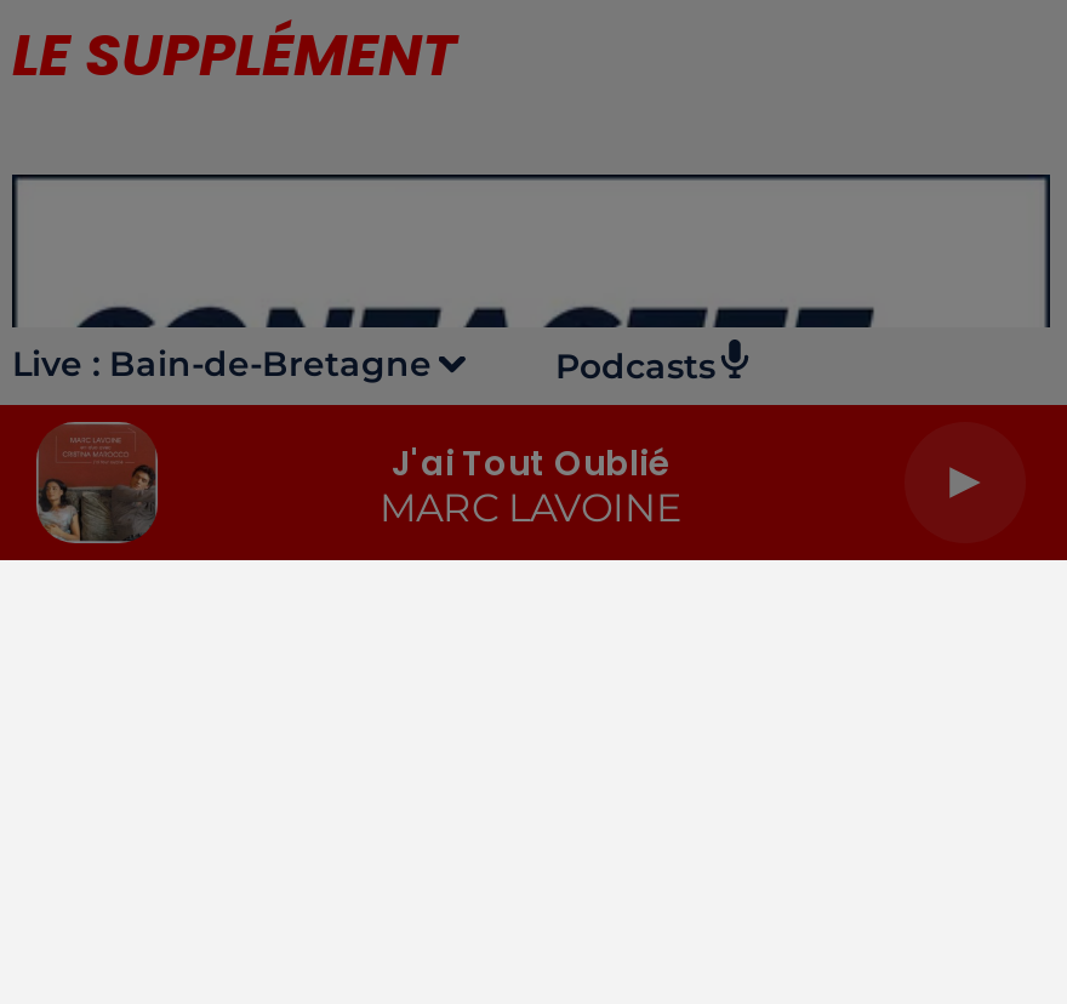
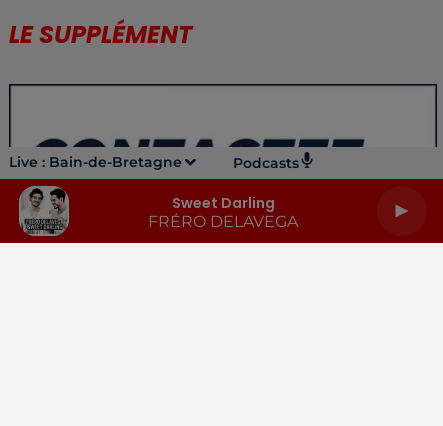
- [image]
+ [image]

- J'ai Tout Oublié
- MARC LAVOINE
+ Sweet Darling
+ FRÉRO DELAVEGA
